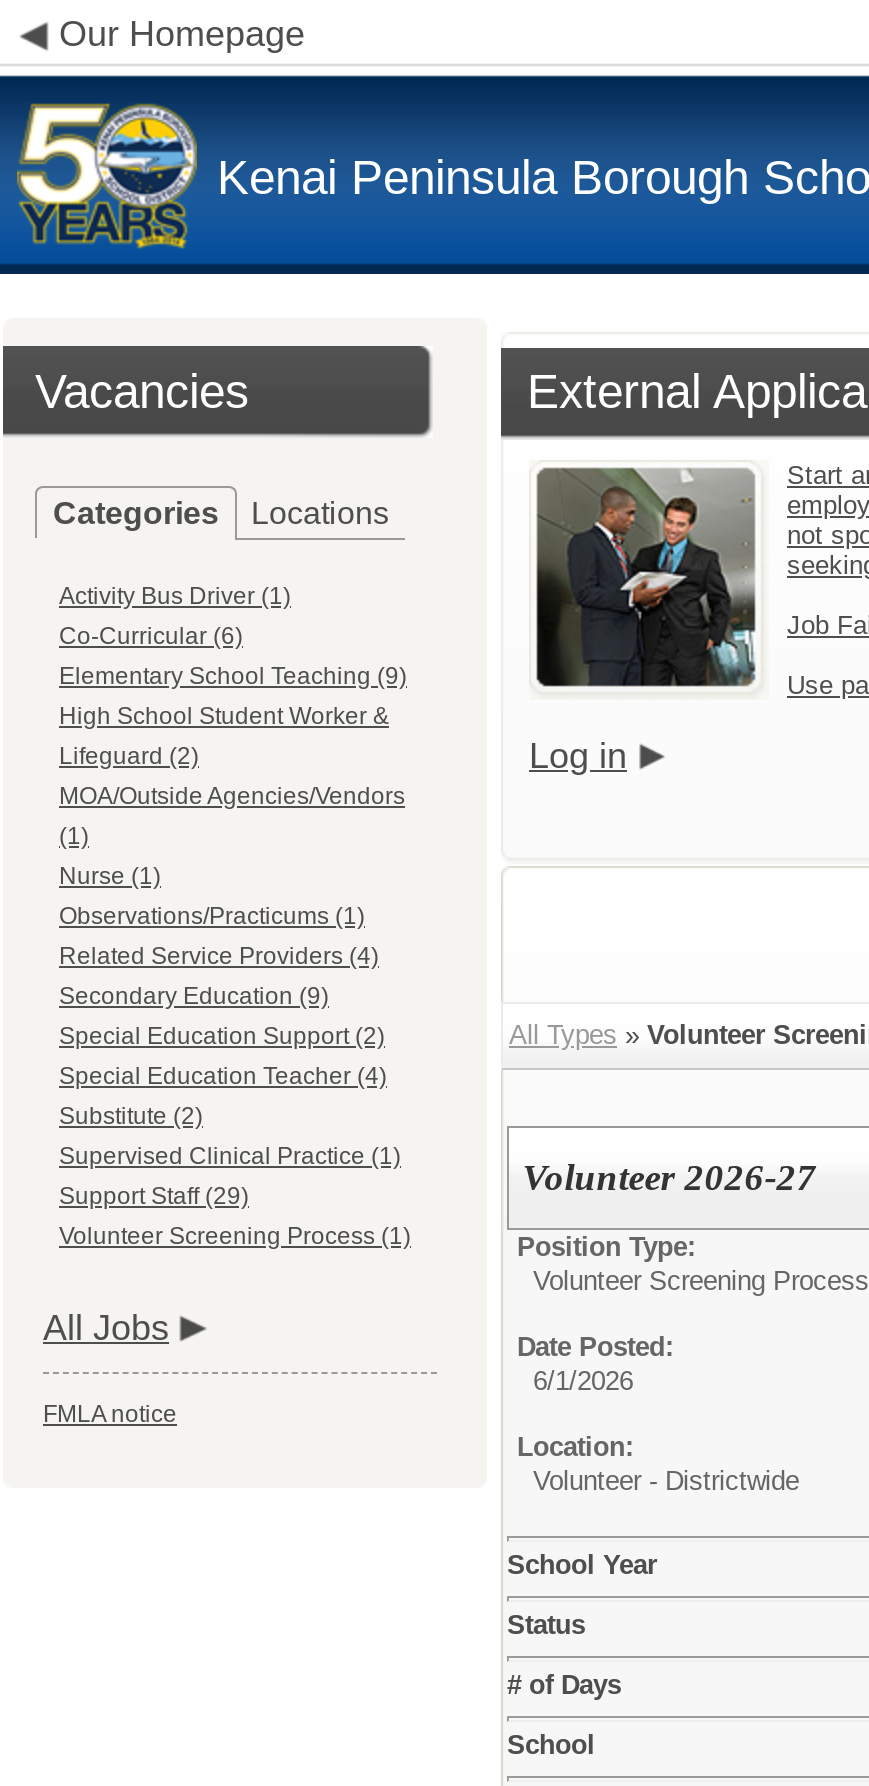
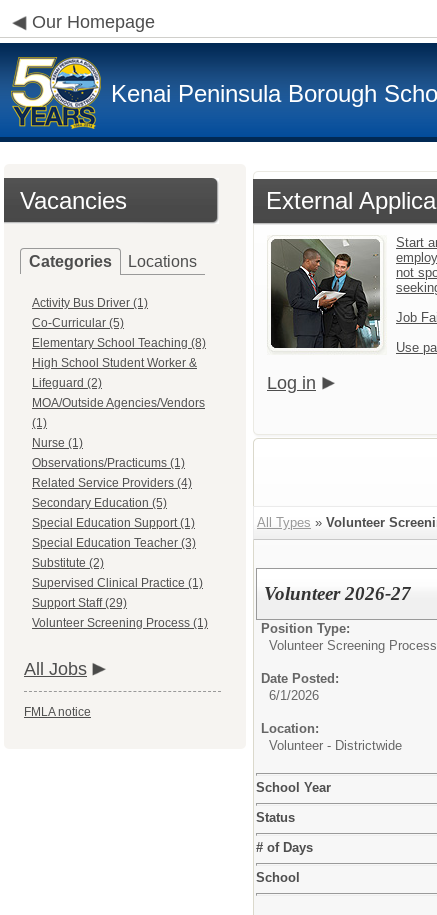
- Co-Curricular (6)
+ Co-Curricular (5)

- Elementary School Teaching (9)
+ Elementary School Teaching (8)

- Secondary Education (9)
+ Secondary Education (5)

- Special Education Support (2)
+ Special Education Support (1)

- Special Education Teacher (4)
+ Special Education Teacher (3)
